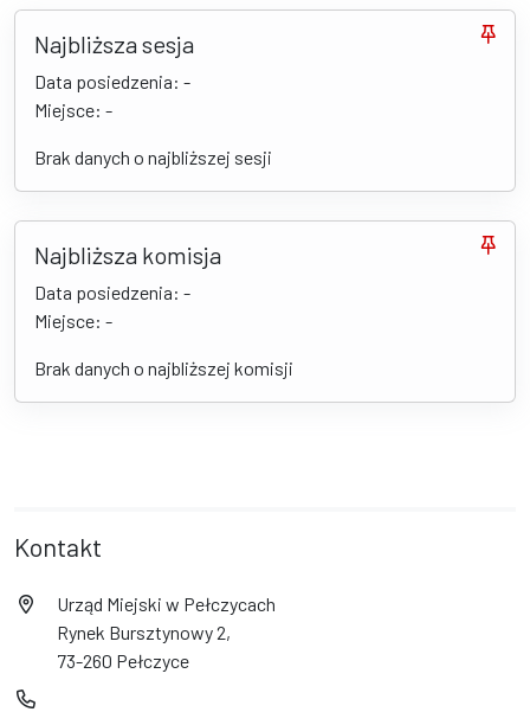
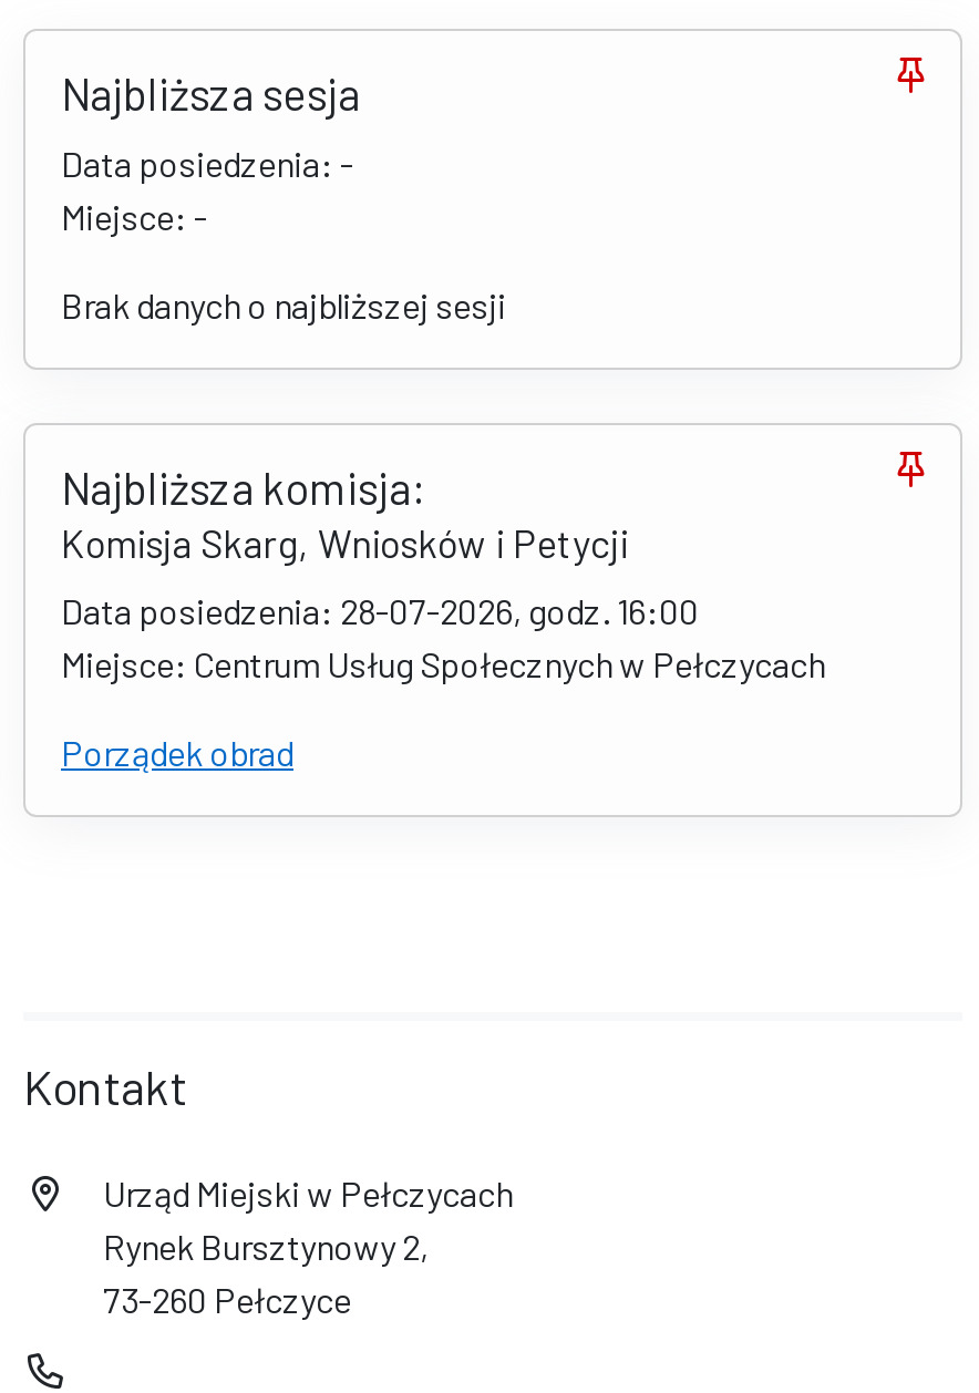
- Najbliższa komisja
- Data posiedzenia: -
- Miejsce: -
- Brak danych o najbliższej komisji
+ Najbliższa komisja:
+ Komisja Skarg, Wniosków i Petycji
+ Data posiedzenia: 28-07-2026, godz. 16:00
+ Miejsce: Centrum Usług Społecznych w Pełczycach
+ Porządek obrad
